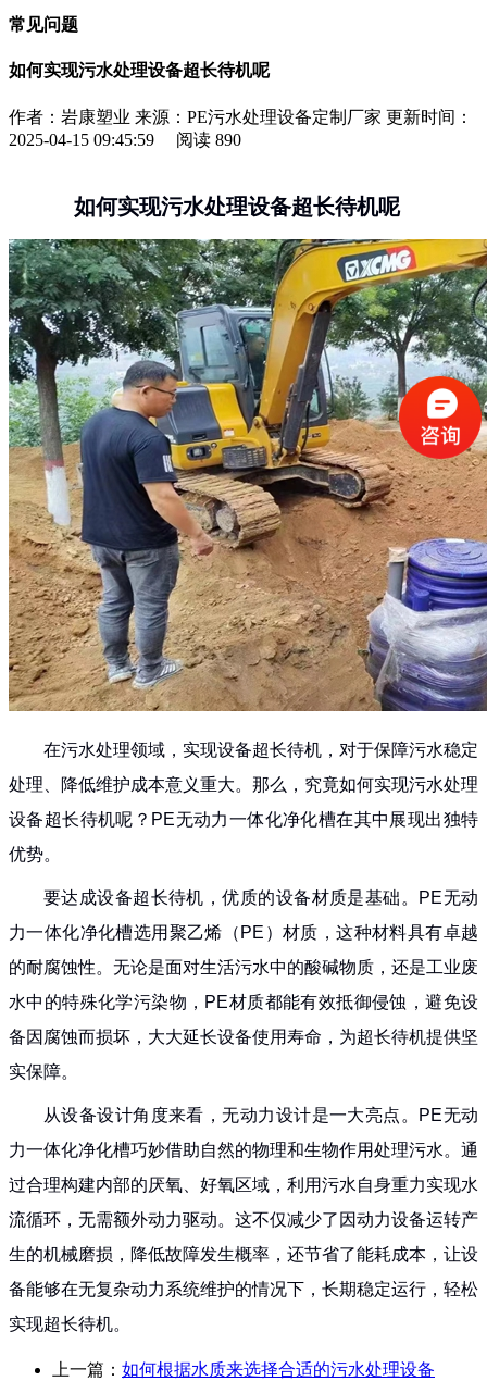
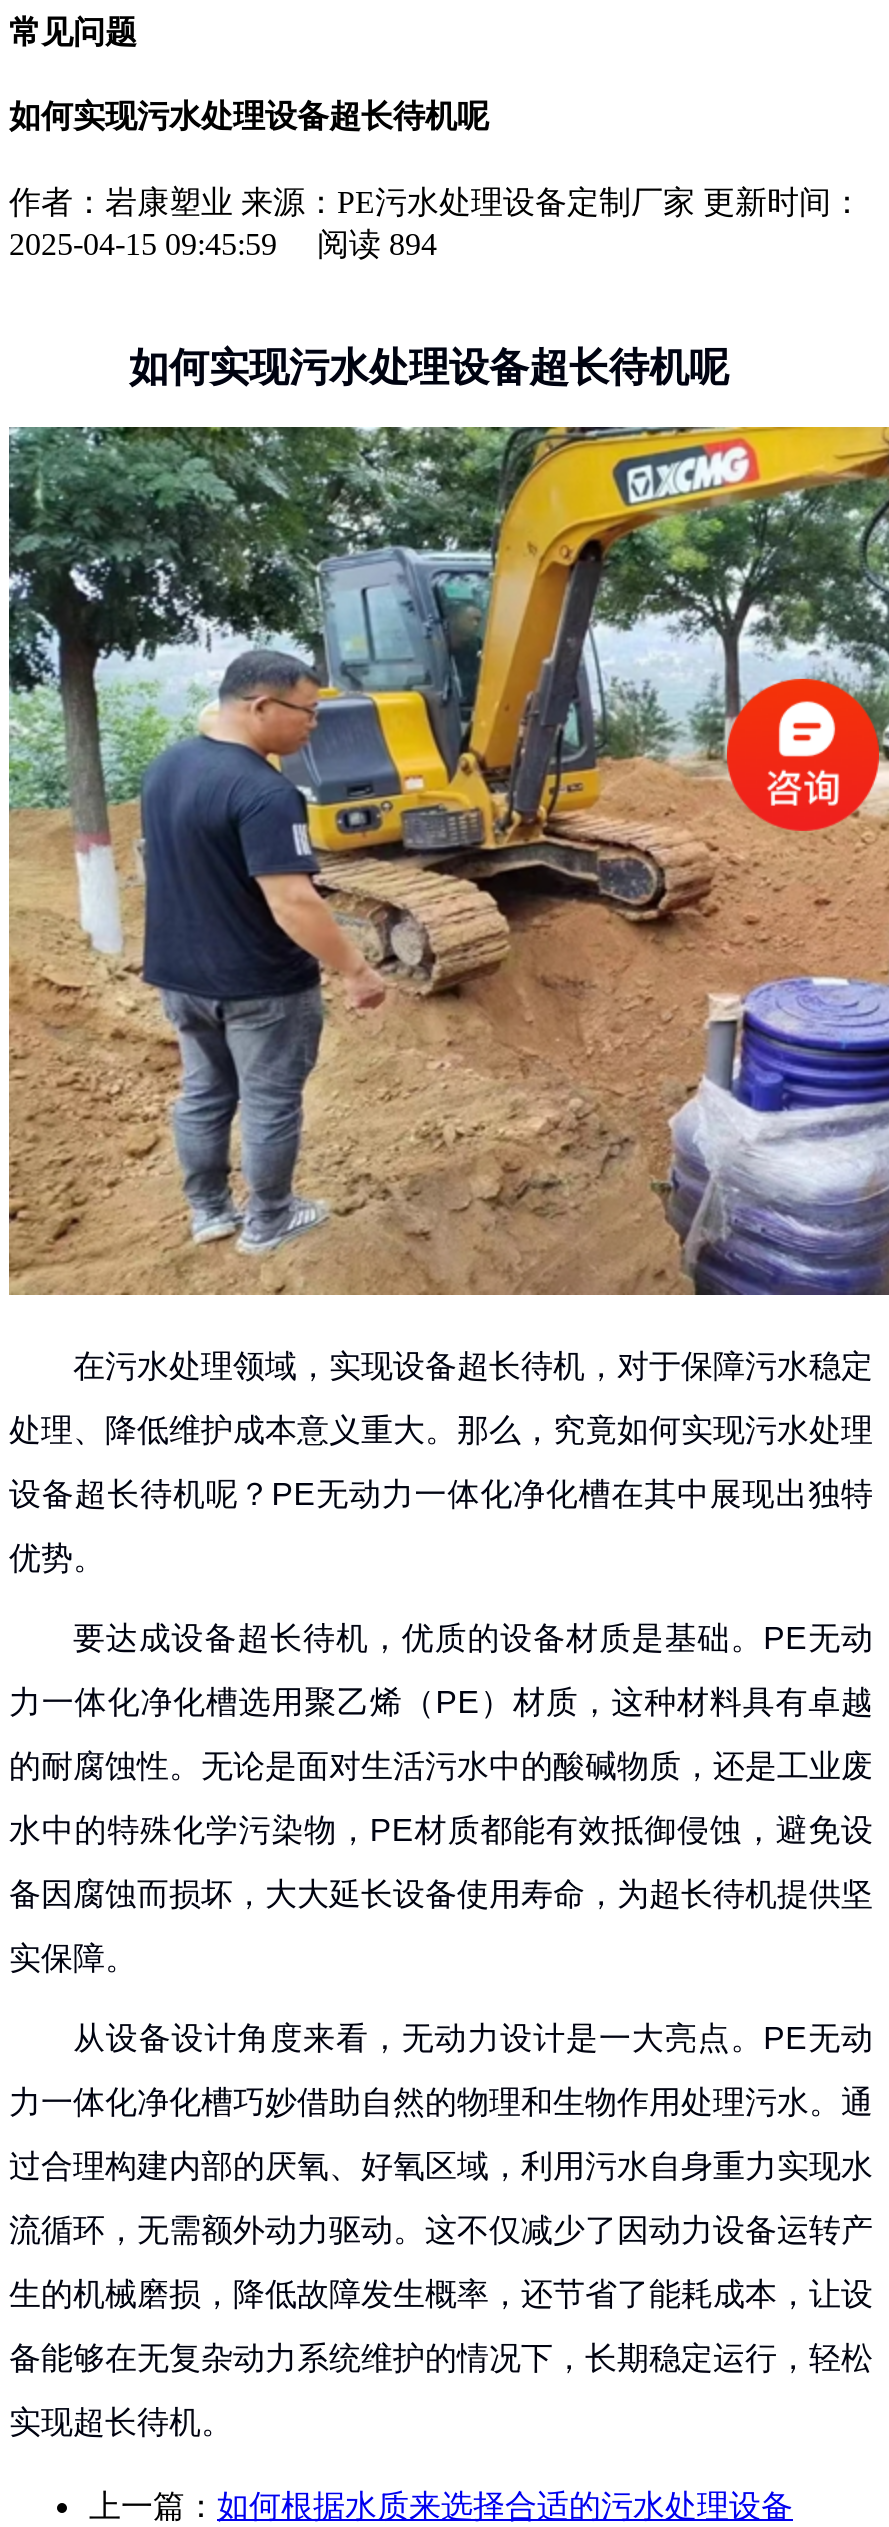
- 2025-04-15 09:45:59 阅读890
+ 2025-04-15 09:45:59 阅读894
